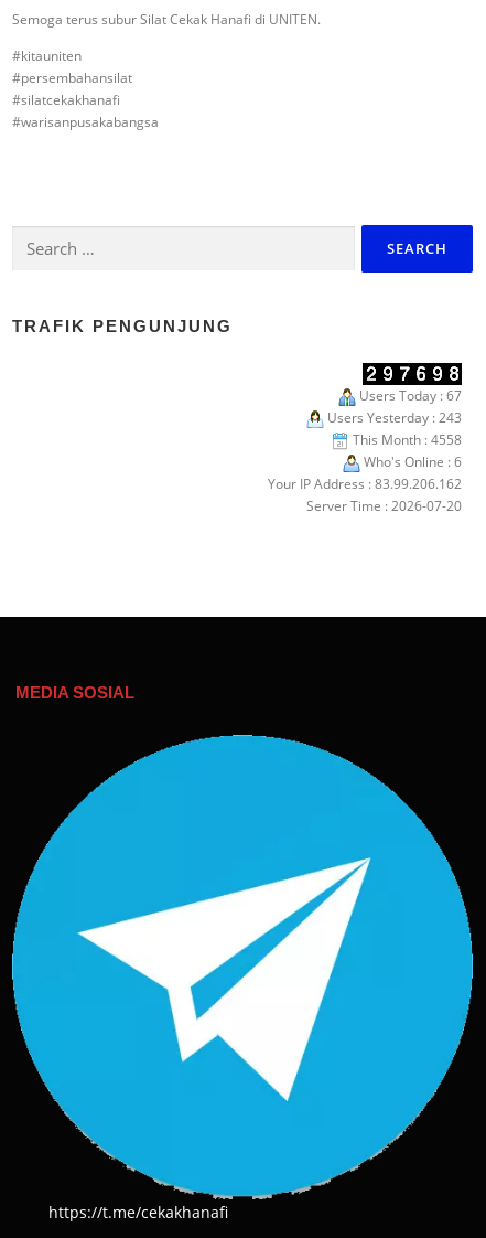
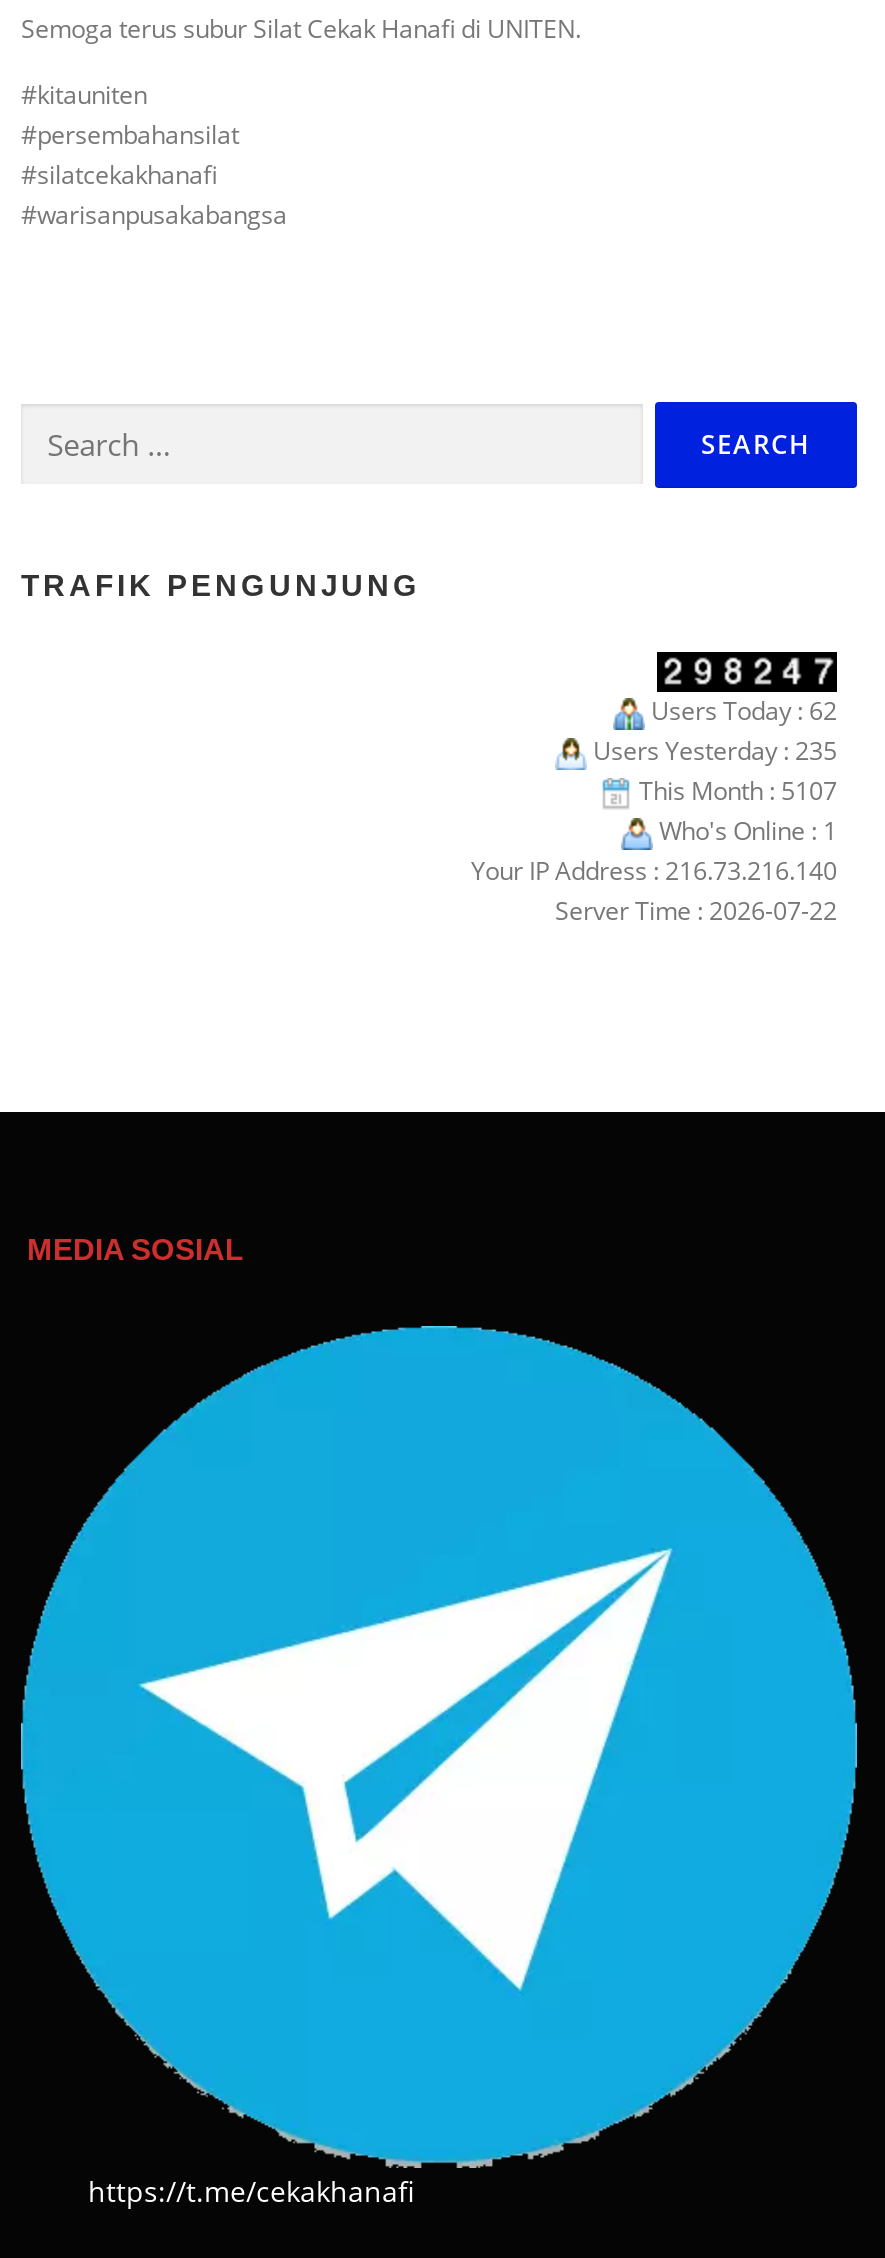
- Users Today : 67
+ Users Today : 62

- Users Yesterday : 243
+ Users Yesterday : 235

- This Month : 4558
+ This Month : 5107

- Who's Online : 6
+ Who's Online : 1

- Your IP Address : 83.99.206.162
+ Your IP Address : 216.73.216.140

- Server Time : 2026-07-20
+ Server Time : 2026-07-22
